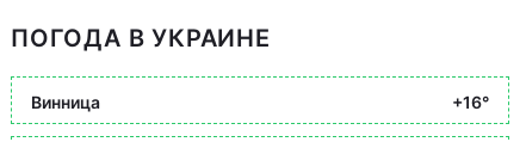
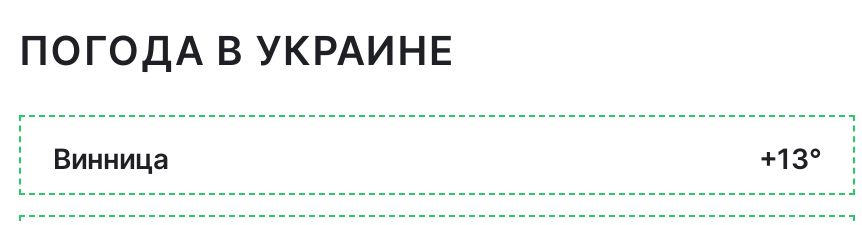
- +16°
+ +13°
